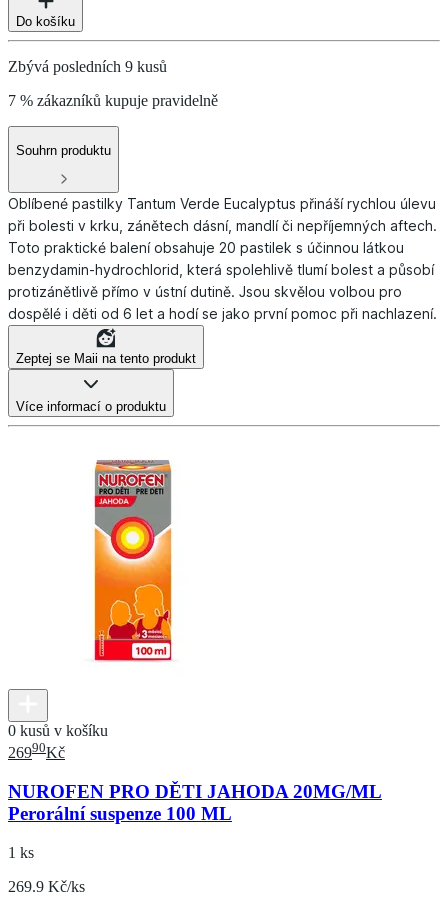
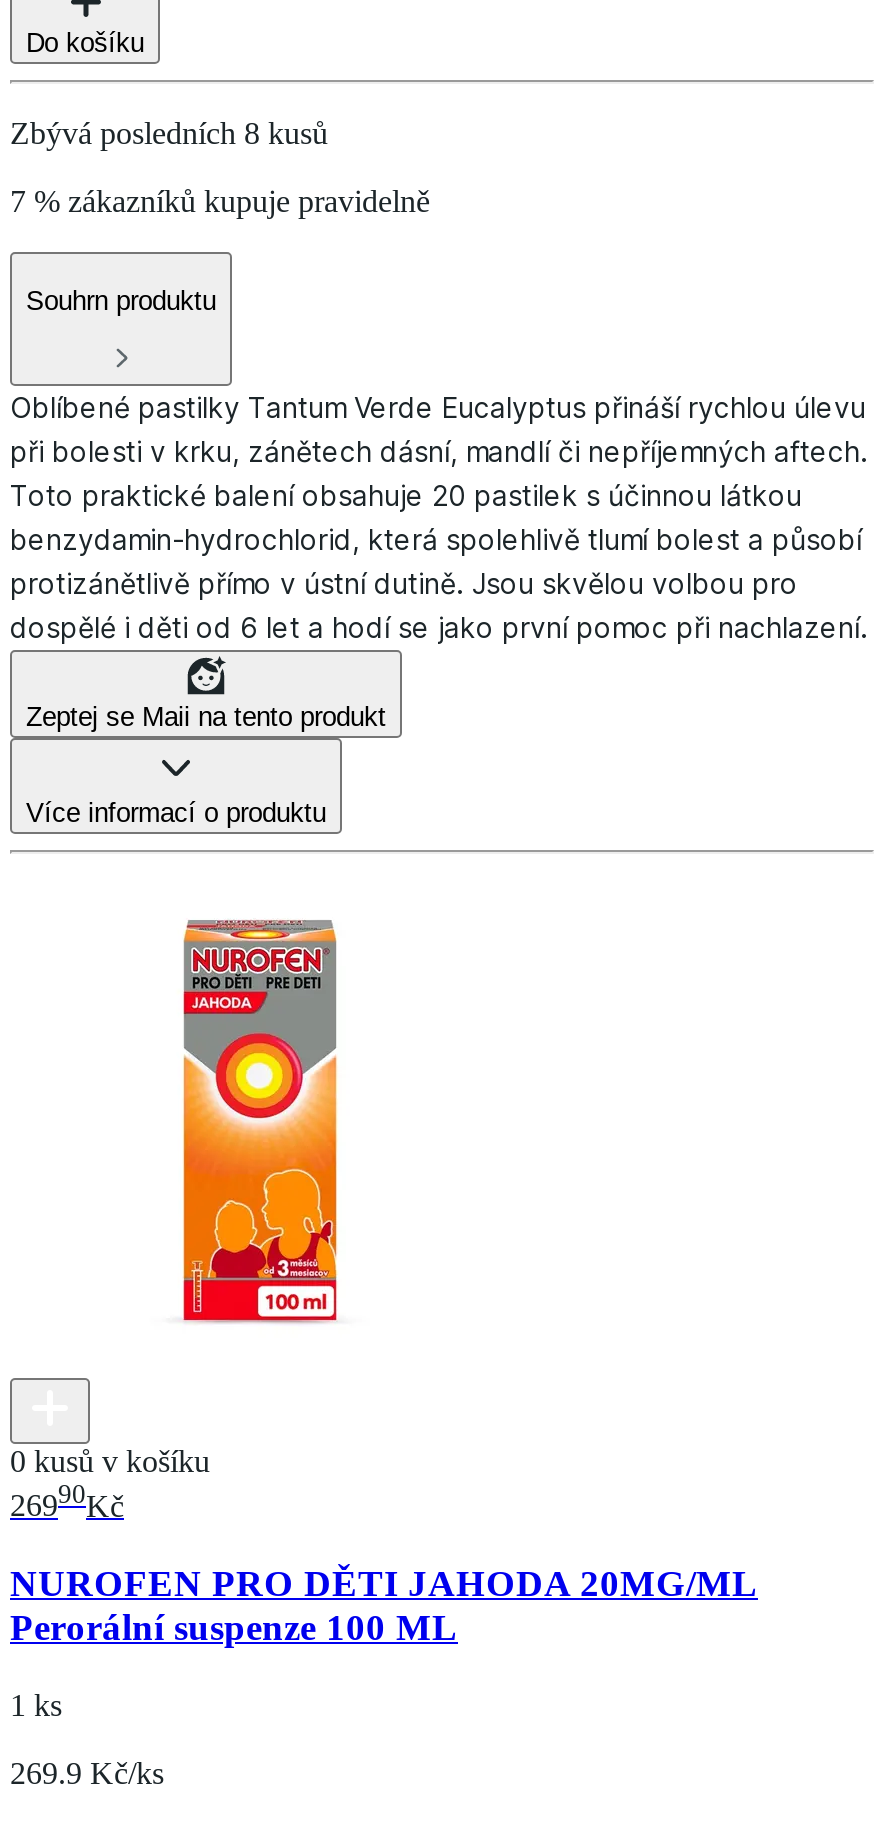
- Zbývá posledních 9 kusů
+ Zbývá posledních 8 kusů
